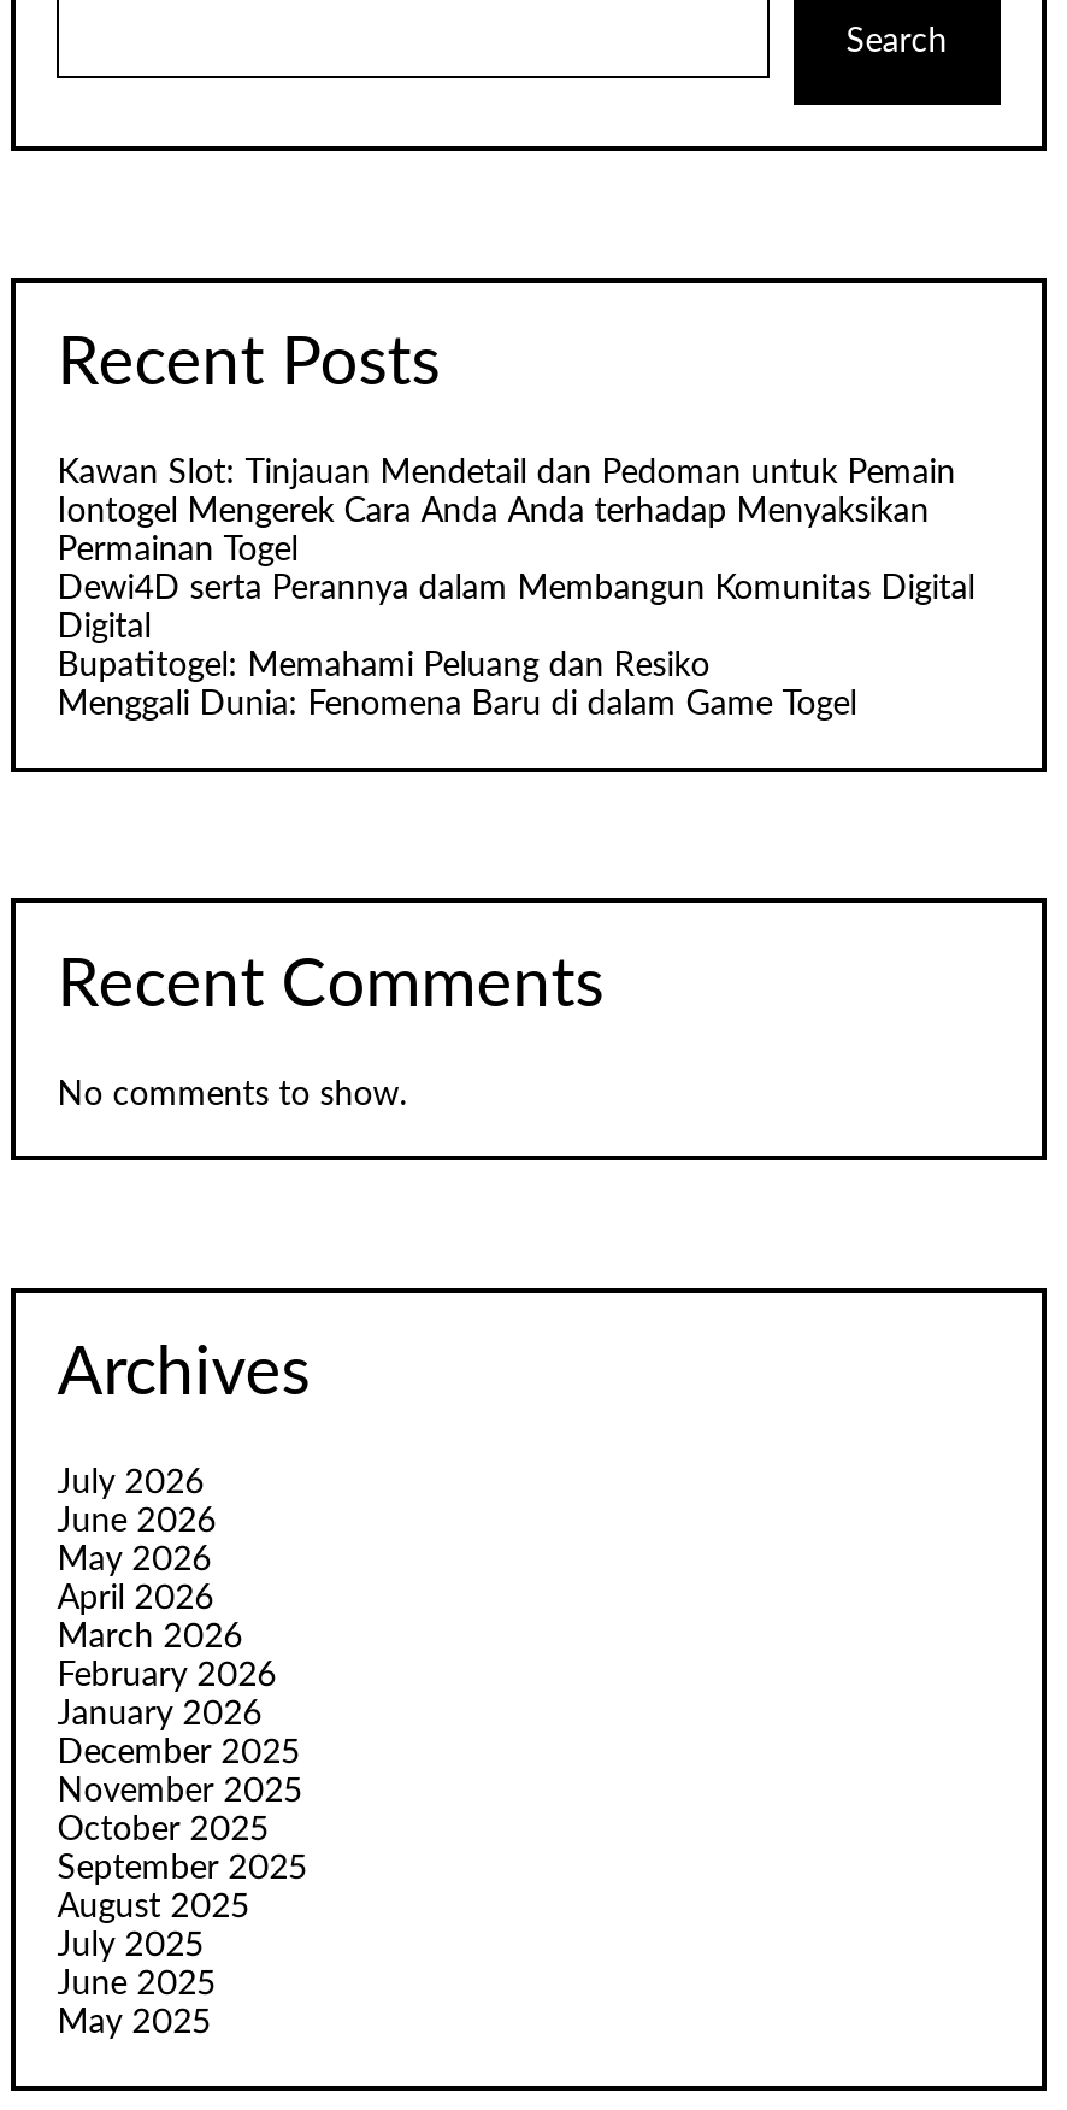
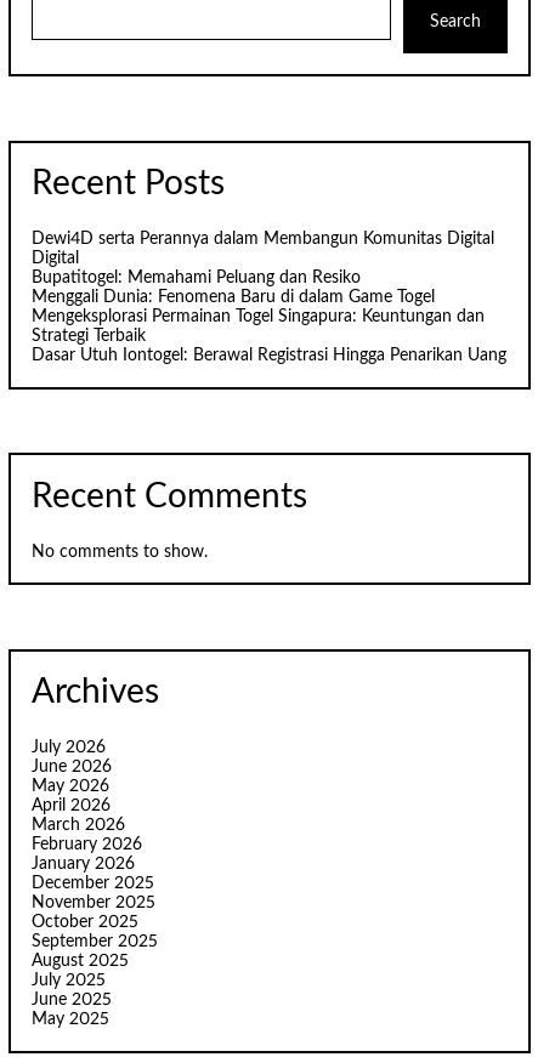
- Kawan Slot: Tinjauan Mendetail dan Pedoman untuk Pemain
- Iontogel Mengerek Cara Anda Anda terhadap Menyaksikan
- Permainan Togel

moved up: Dewi4D serta Perannya dalam Membangun Komunitas Digital | Digital | Bupatitogel: Memahami Peluang dan Resiko | Menggali Dunia: Fenomena Baru di dalam Game Togel

+ Mengeksplorasi Permainan Togel Singapura: Keuntungan dan
+ Strategi Terbaik
+ Dasar Utuh Iontogel: Berawal Registrasi Hingga Penarikan Uang
